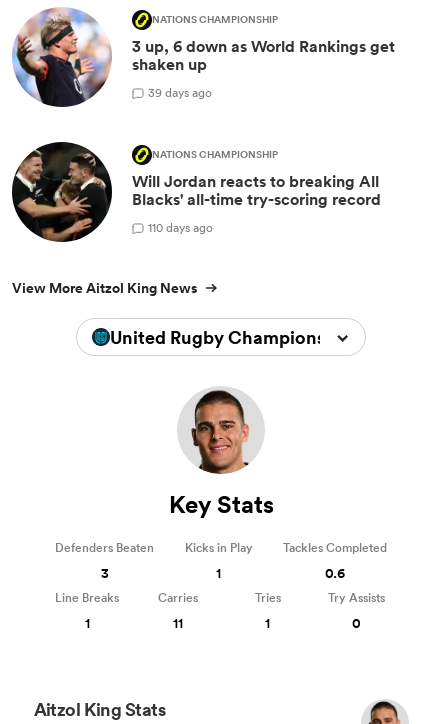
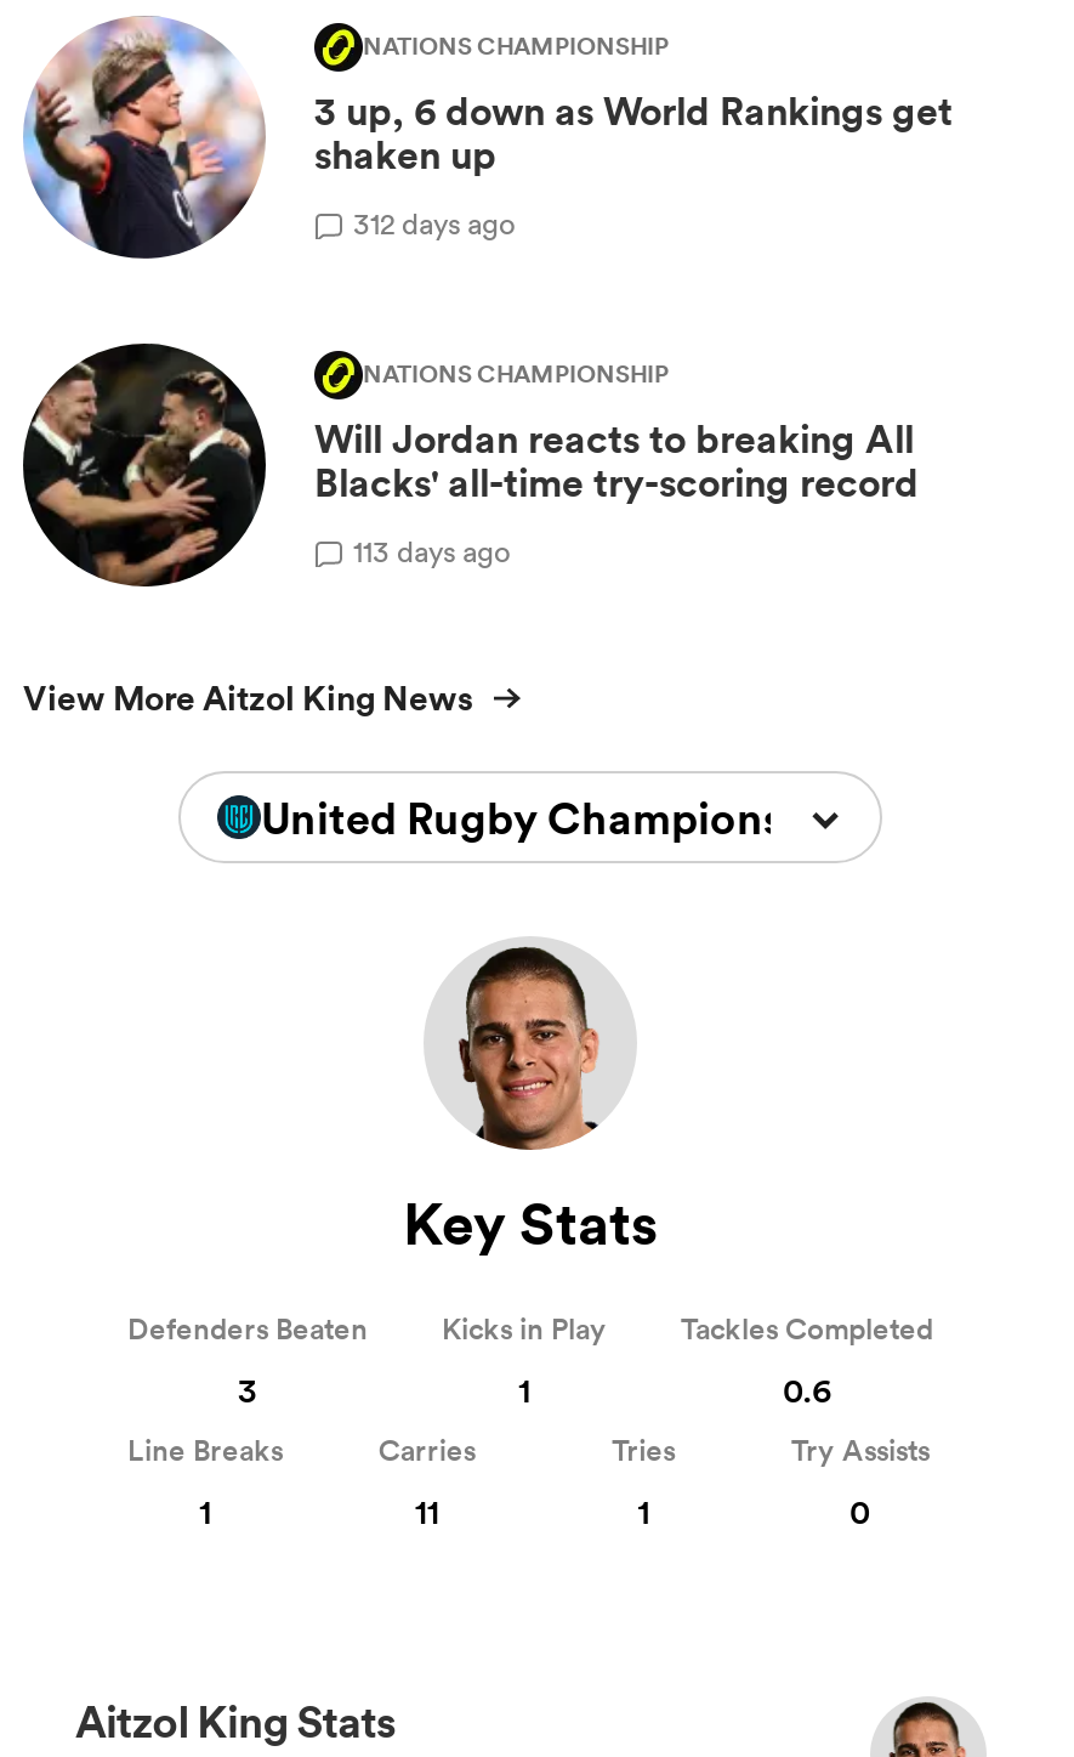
- 39 days ago
+ 312 days ago

- 110 days ago
+ 113 days ago
